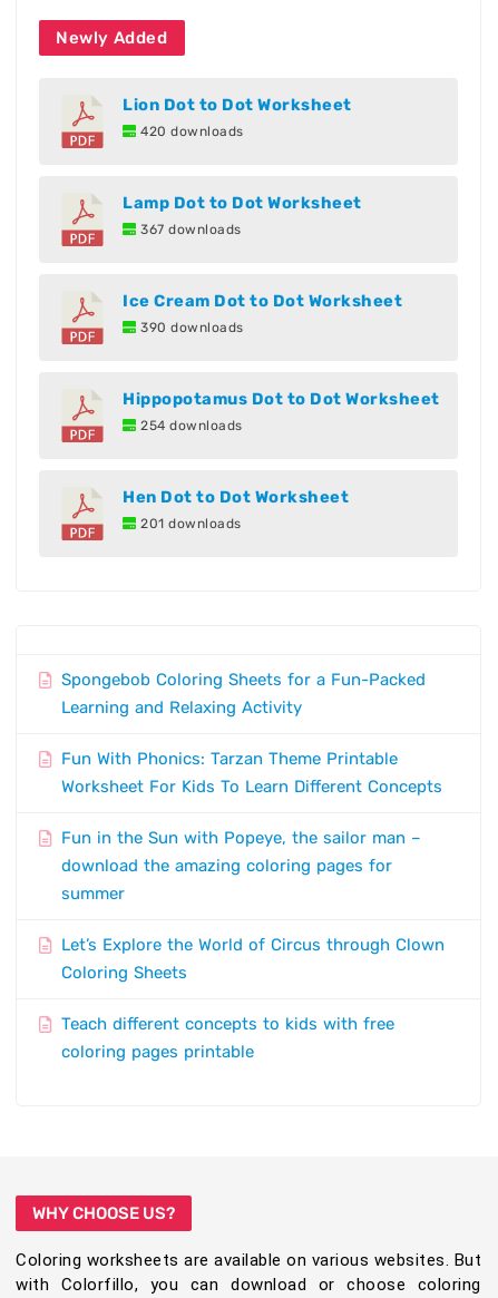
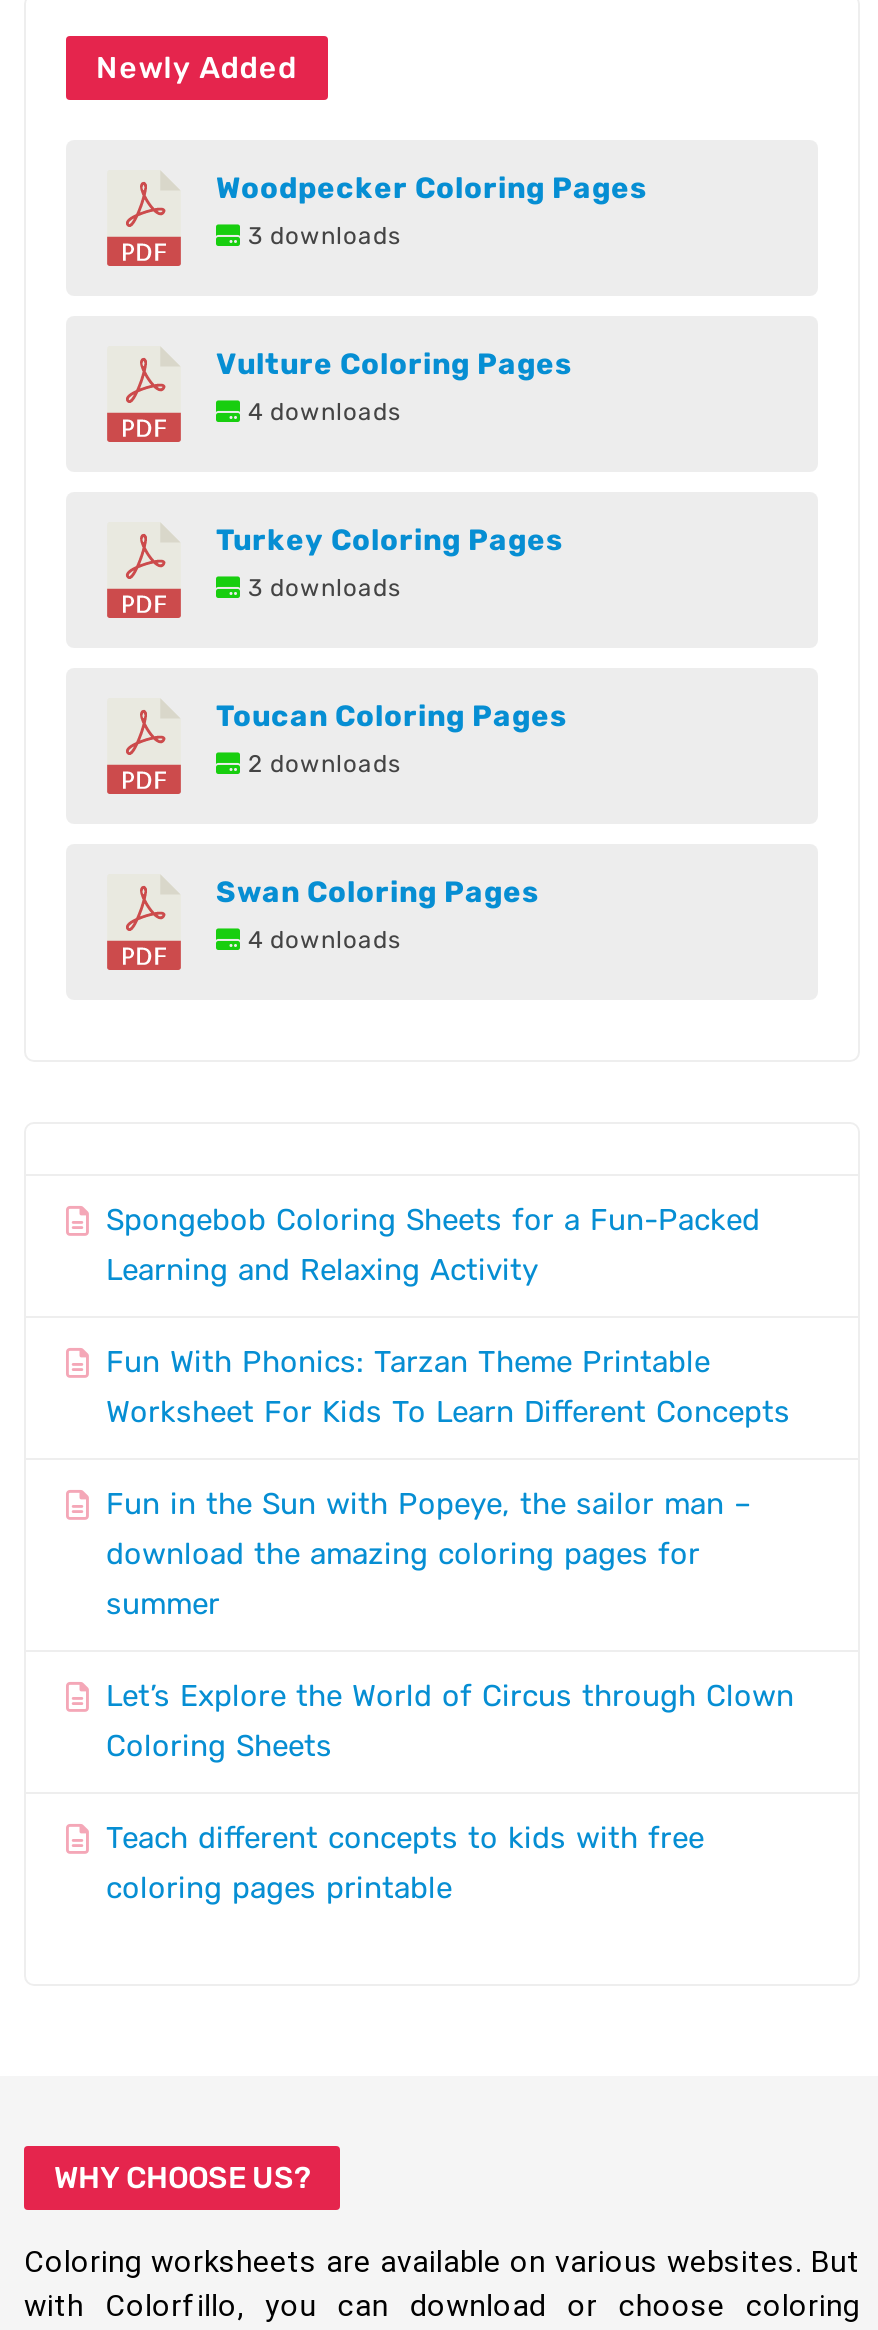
- Lion Dot to Dot Worksheet
- 420 downloads
+ Woodpecker Coloring Pages
+ 3 downloads

- Lamp Dot to Dot Worksheet
- 367 downloads
+ Vulture Coloring Pages
+ 4 downloads

- Ice Cream Dot to Dot Worksheet
- 390 downloads
+ Turkey Coloring Pages
+ 3 downloads

- Hippopotamus Dot to Dot Worksheet
- 254 downloads
+ Toucan Coloring Pages
+ 2 downloads

- Hen Dot to Dot Worksheet
- 201 downloads
+ Swan Coloring Pages
+ 4 downloads
